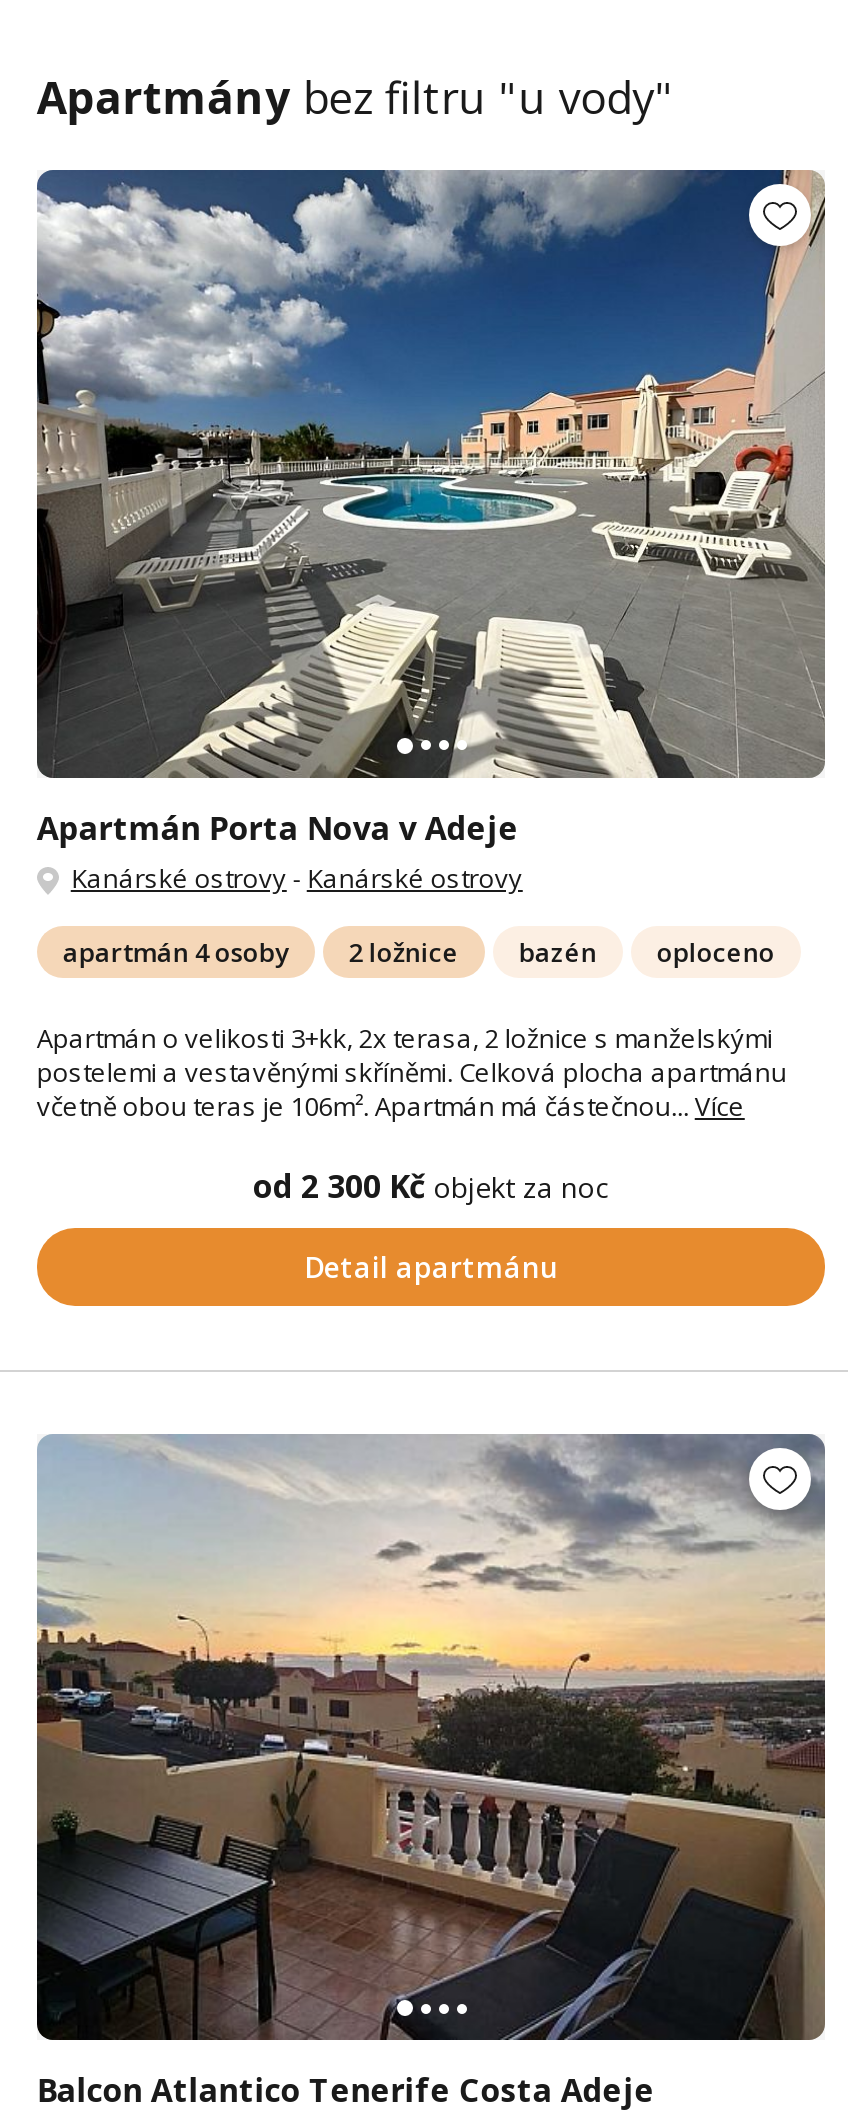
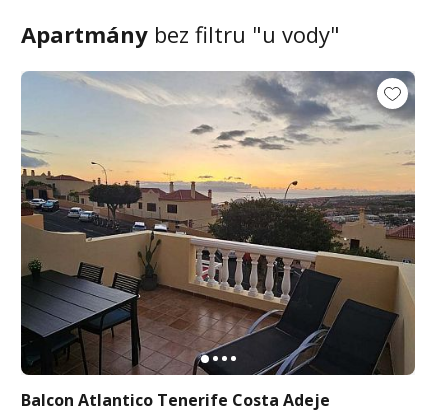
- [image]
- Apartmán Porta Nova v Adeje
- Kanárské ostrovy - Kanárské ostrovy
- apartmán 4 osoby
- 2 ložnice
- bazén
- oploceno
- Apartmán o velikosti 3+kk, 2x terasa, 2 ložnice s manželskými
- postelemi a vestavěnými skříněmi. Celková plocha apartmánu
- včetně obou teras je 106m². Apartmán má částečnou... Více
- od 2 300 Kč objekt za noc
- Detail apartmánu
